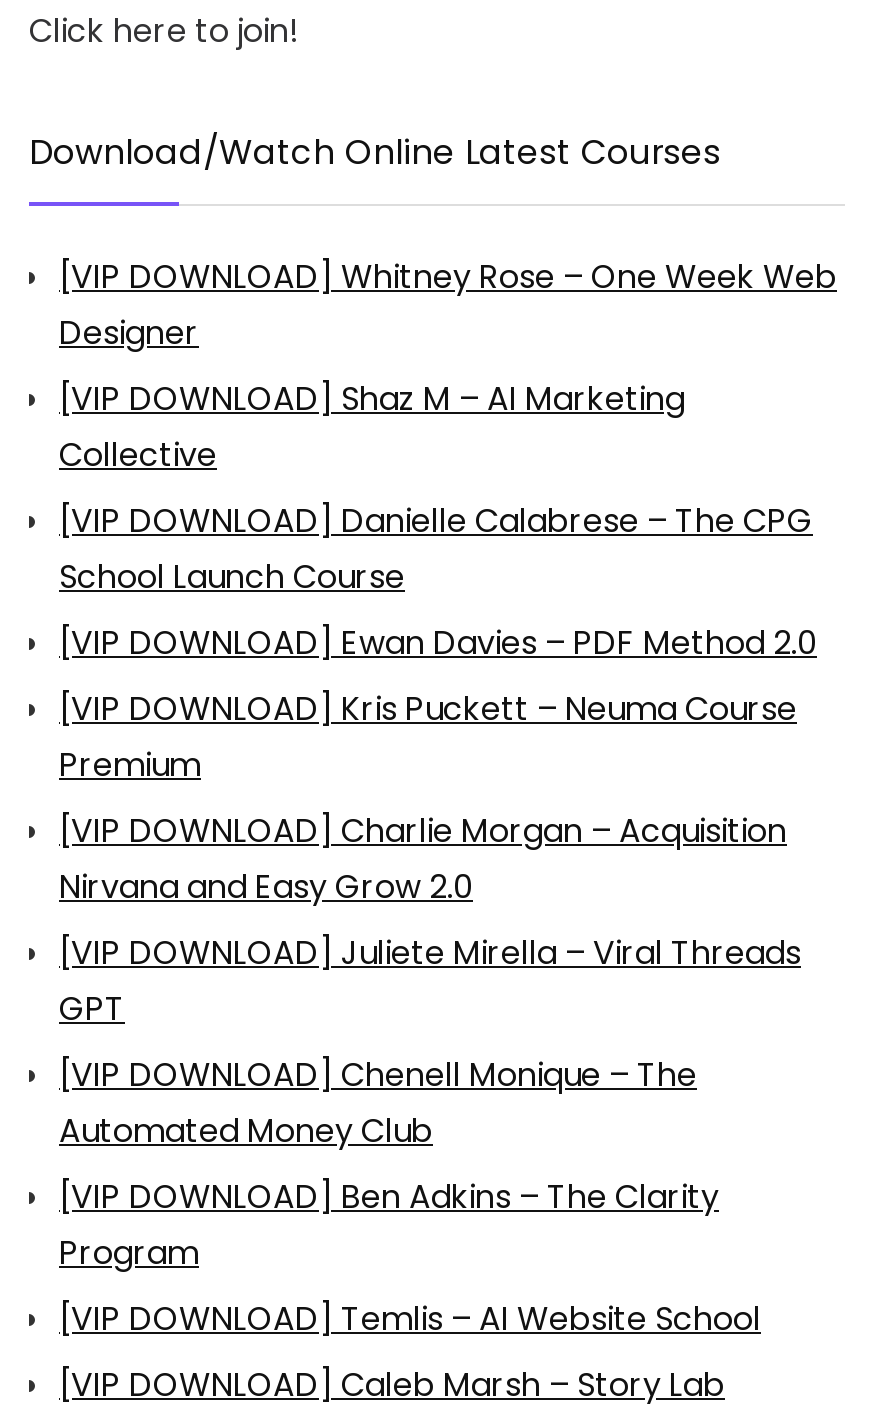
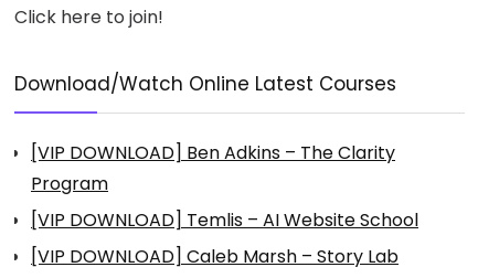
- [VIP DOWNLOAD] Whitney Rose – One Week Web
- Designer
- [VIP DOWNLOAD] Shaz M – AI Marketing
- Collective
- [VIP DOWNLOAD] Danielle Calabrese – The CPG
- School Launch Course
- [VIP DOWNLOAD] Ewan Davies – PDF Method 2.0
- [VIP DOWNLOAD] Kris Puckett – Neuma Course
- Premium
- [VIP DOWNLOAD] Charlie Morgan – Acquisition
- Nirvana and Easy Grow 2.0
- [VIP DOWNLOAD] Juliete Mirella – Viral Threads
- GPT
- [VIP DOWNLOAD] Chenell Monique – The
- Automated Money Club
